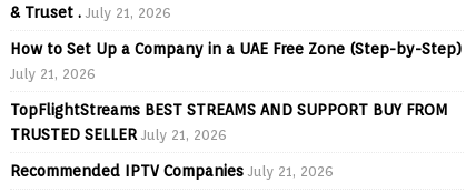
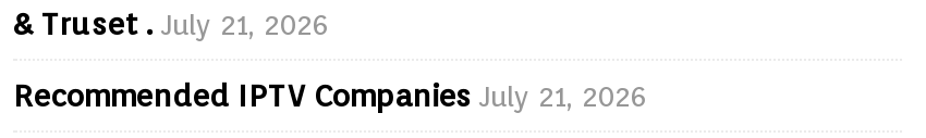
- How to Set Up a Company in a UAE Free Zone (Step-by-Step)
- July 21, 2026
- TopFlightStreams BEST STREAMS AND SUPPORT BUY FROM
- TRUSTED SELLER July 21, 2026
